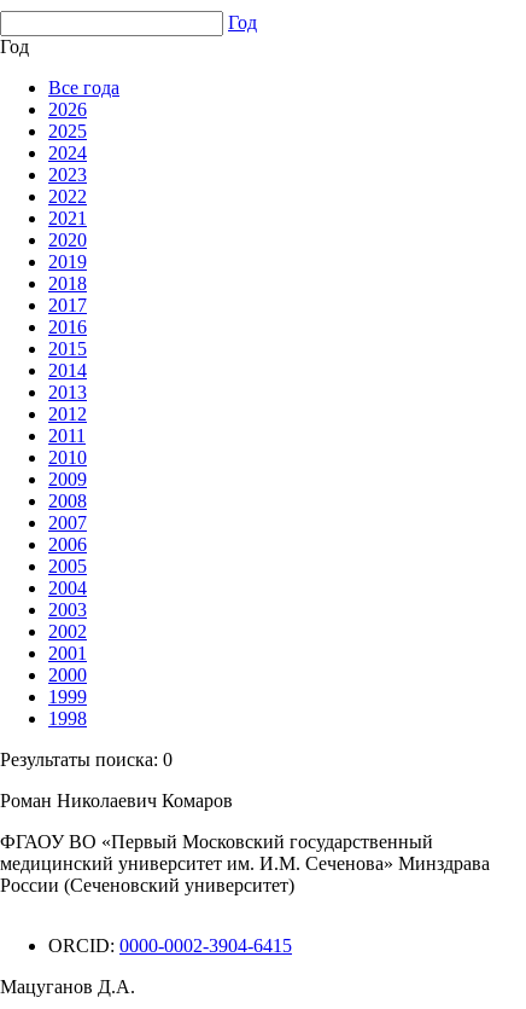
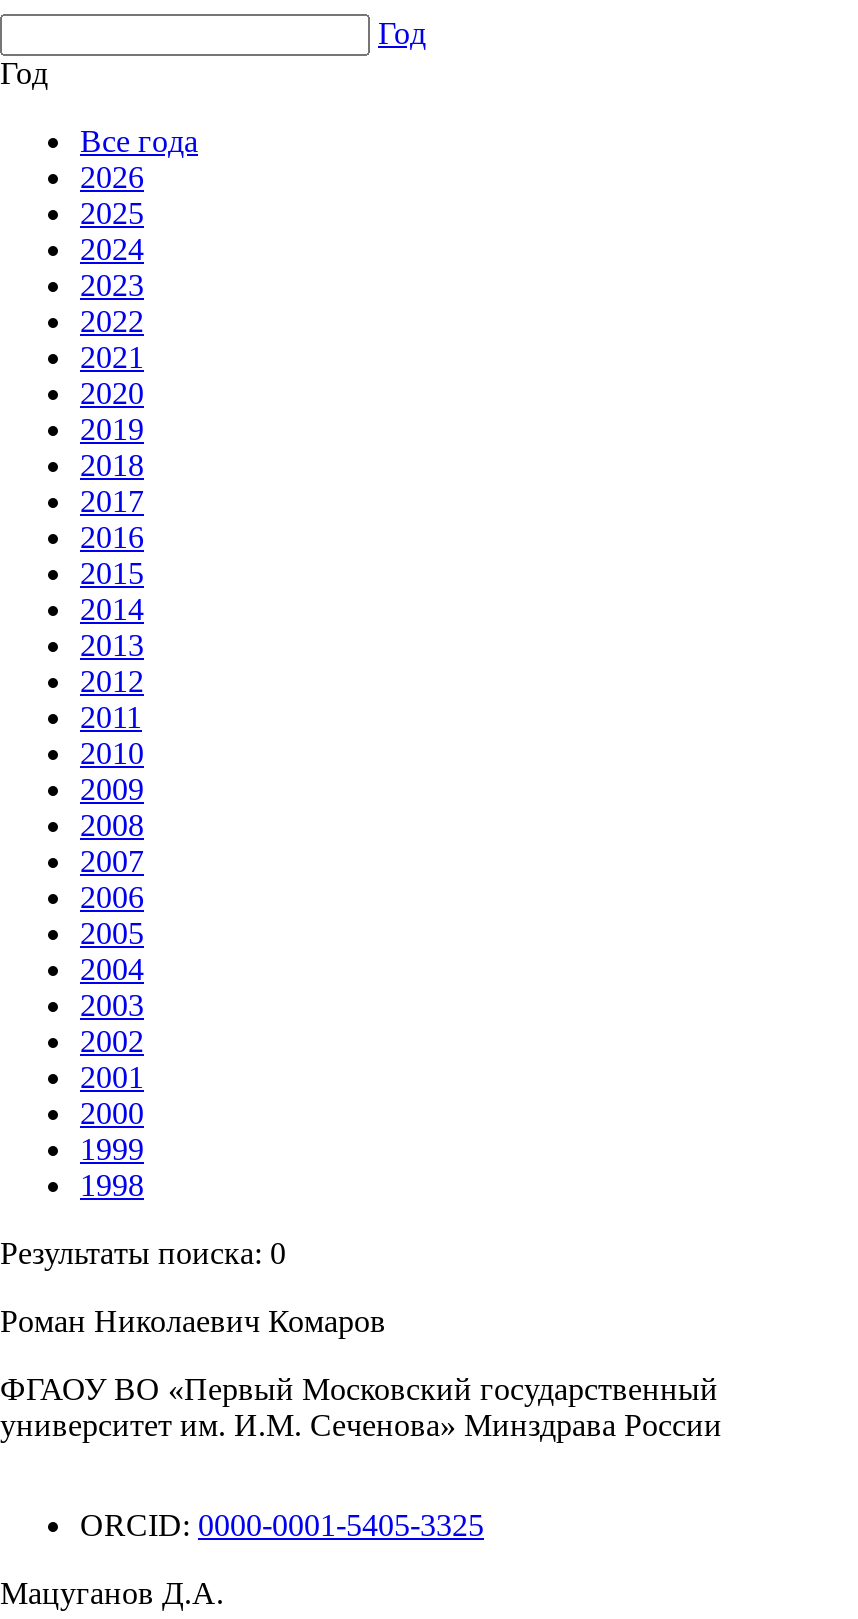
- медицинский университет им. И.М. Сеченова» Минздрава
- России (Сеченовский университет)
+ университет им. И.М. Сеченова» Минздрава России

- ORCID: 0000-0002-3904-6415
+ ORCID: 0000-0001-5405-3325
